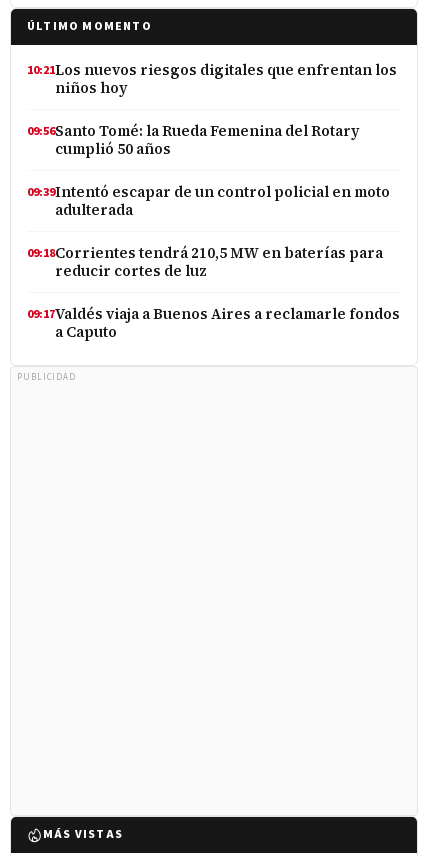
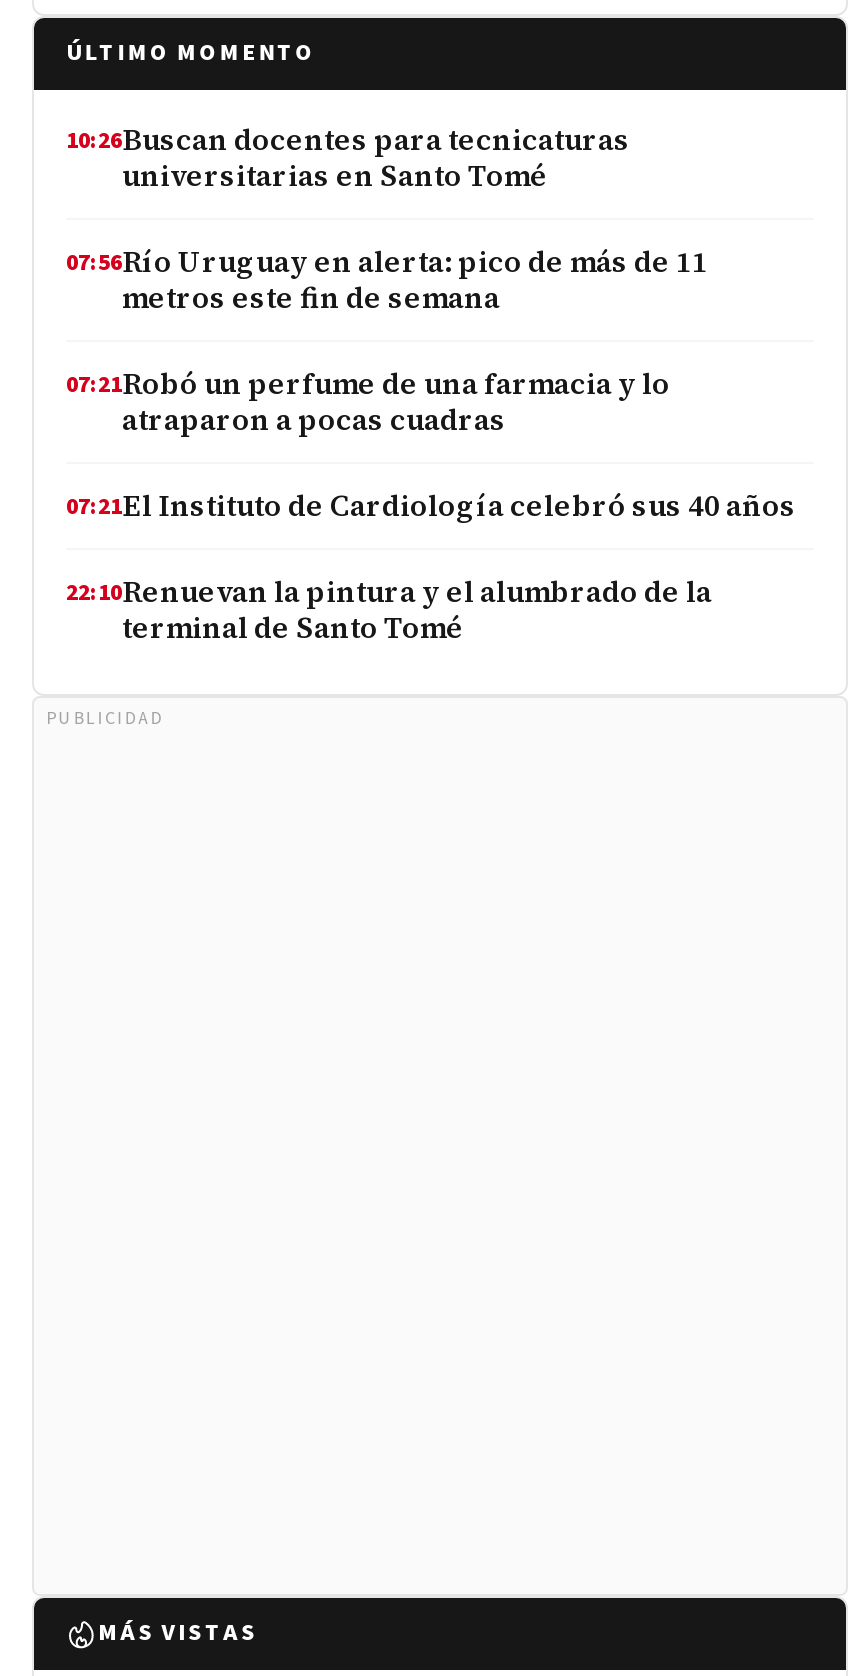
- 10:21Los nuevos riesgos digitales que enfrentan los
- niños hoy
+ 10:26Buscan docentes para tecnicaturas
+ universitarias en Santo Tomé

- 09:56Santo Tomé: la Rueda Femenina del Rotary
- cumplió 50 años
+ 07:56Río Uruguay en alerta: pico de más de 11
+ metros este fin de semana

- 09:39Intentó escapar de un control policial en moto
- adulterada
+ 07:21Robó un perfume de una farmacia y lo
+ atraparon a pocas cuadras

- 09:18Corrientes tendrá 210,5 MW en baterías para
- reducir cortes de luz
+ 07:21El Instituto de Cardiología celebró sus 40 años

- 09:17Valdés viaja a Buenos Aires a reclamarle fondos
- a Caputo
+ 22:10Renuevan la pintura y el alumbrado de la
+ terminal de Santo Tomé
